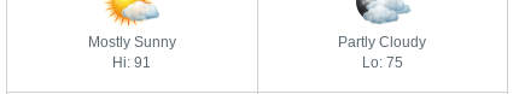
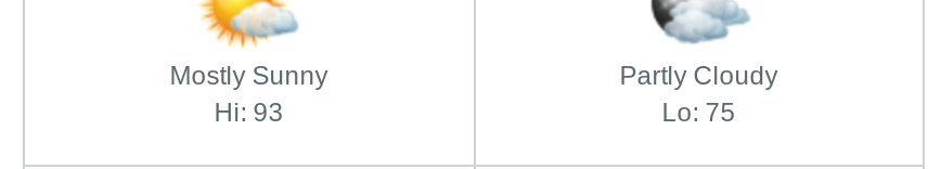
- Hi: 91
+ Hi: 93
